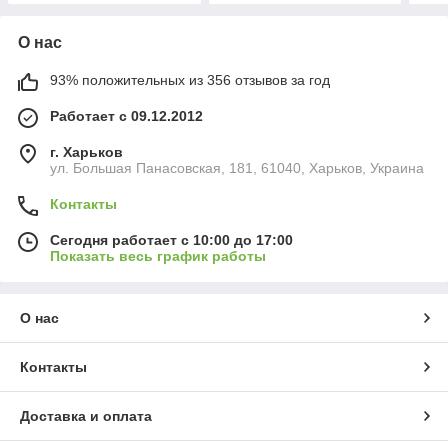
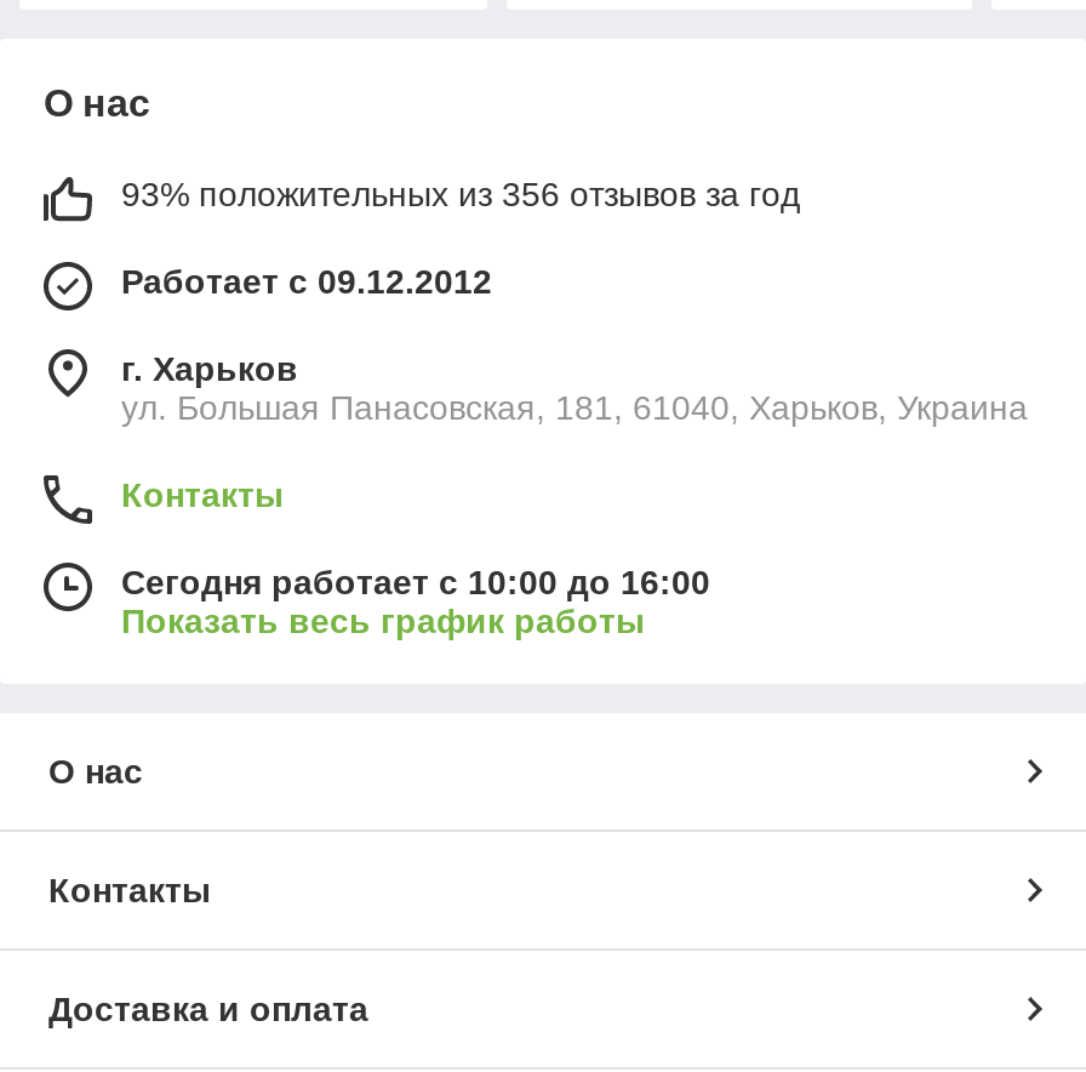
- Сегодня работает с 10:00 до 17:00
+ Сегодня работает с 10:00 до 16:00
